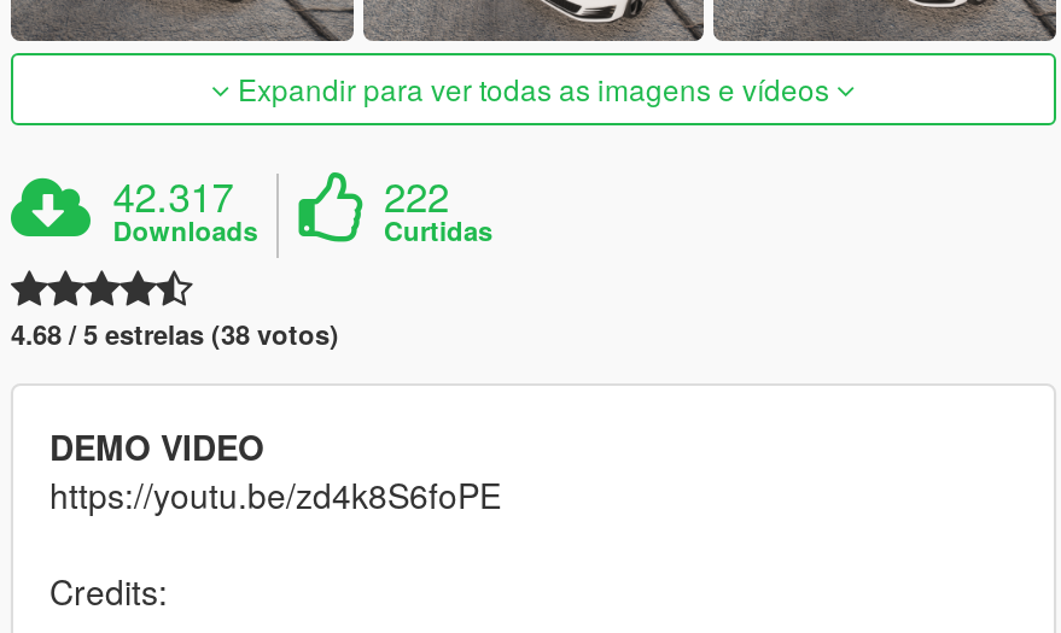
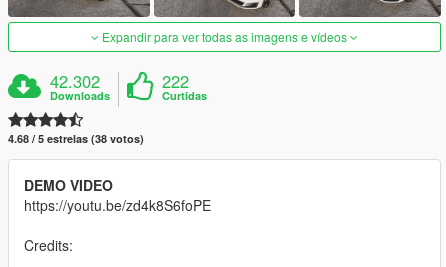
- 42.317
+ 42.302
